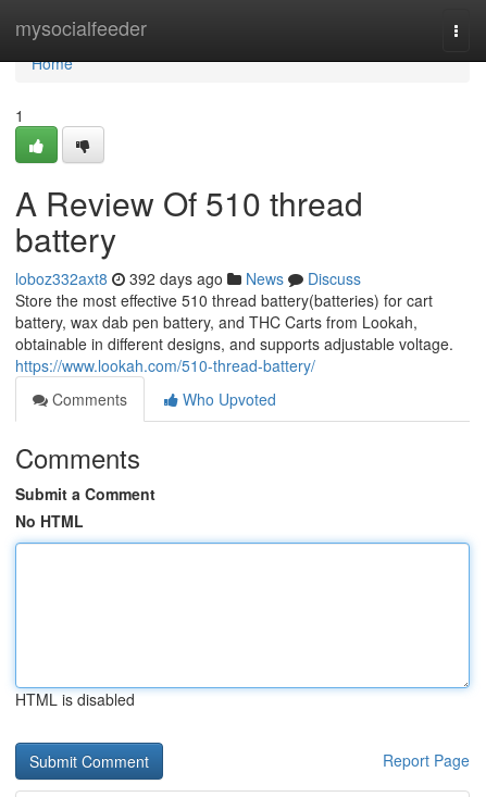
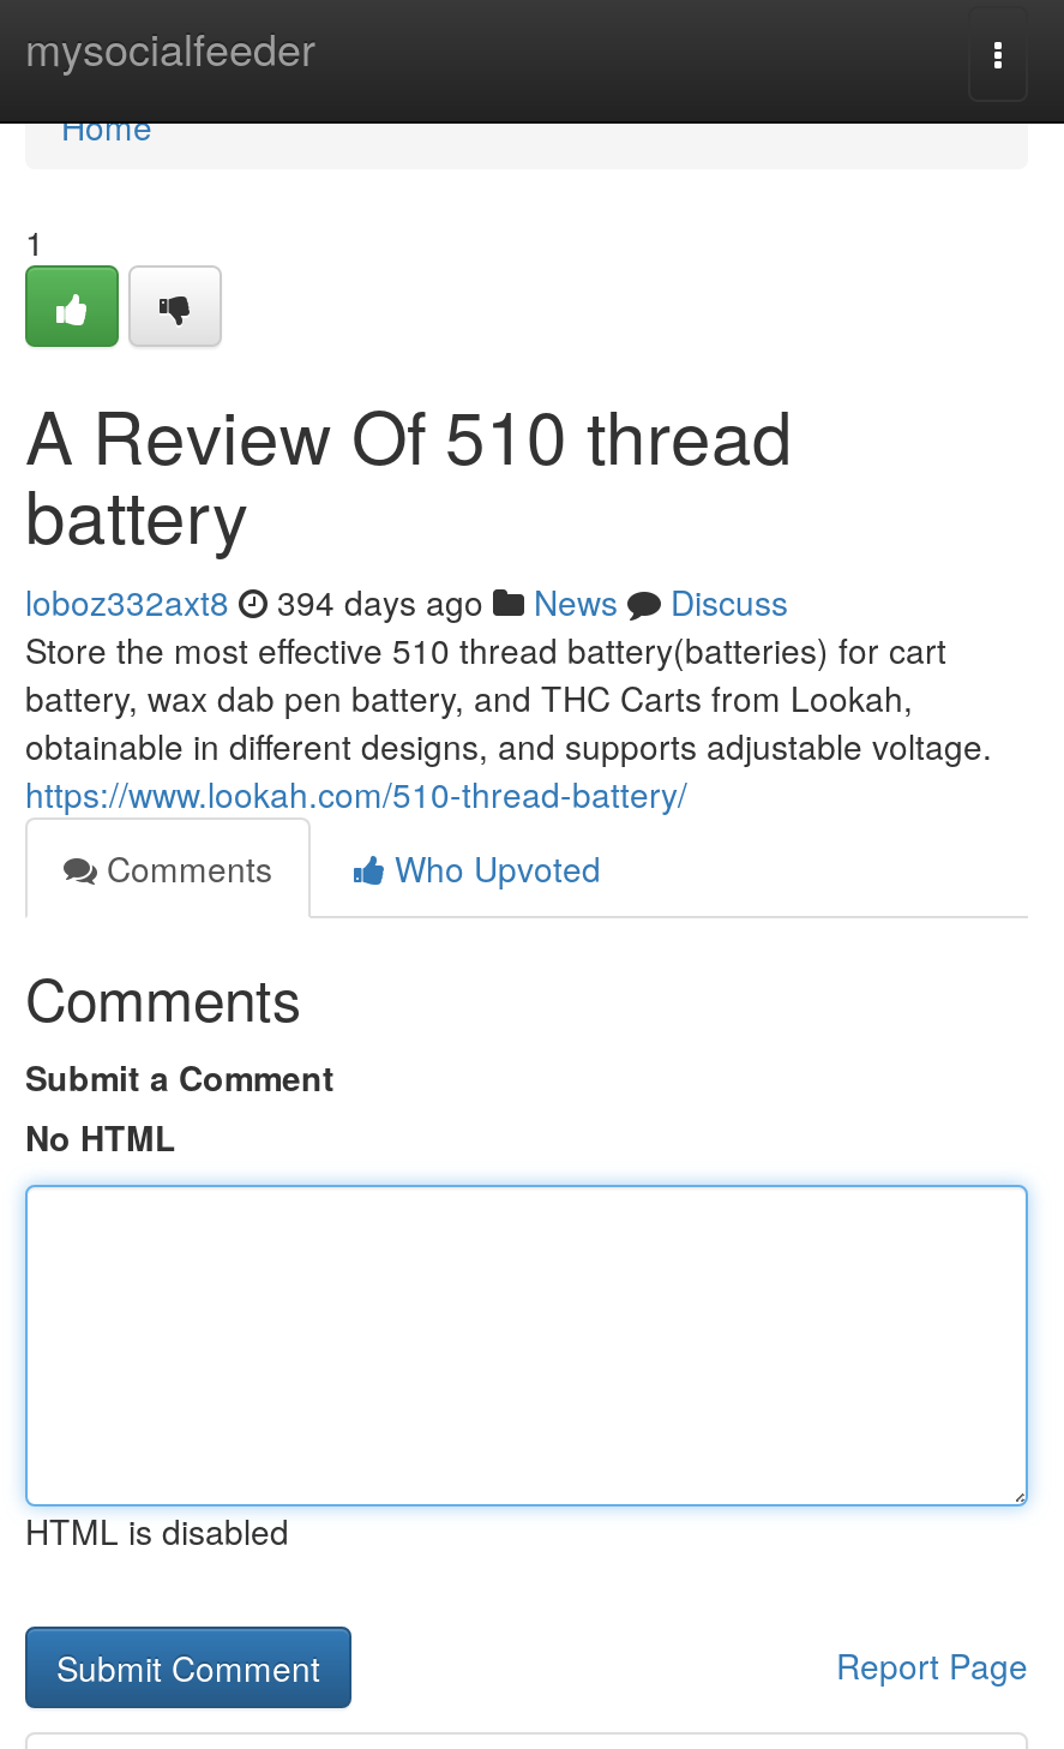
- loboz332axt8 392 days ago News Discuss
+ loboz332axt8 394 days ago News Discuss
